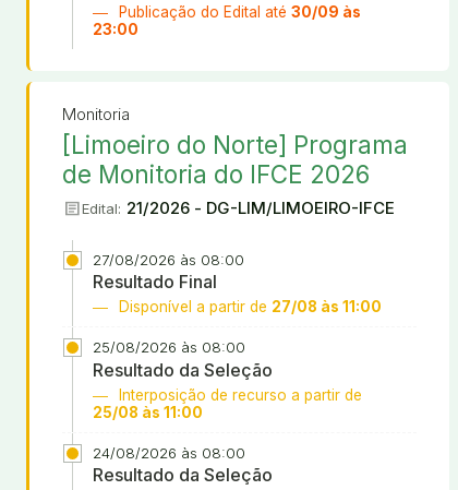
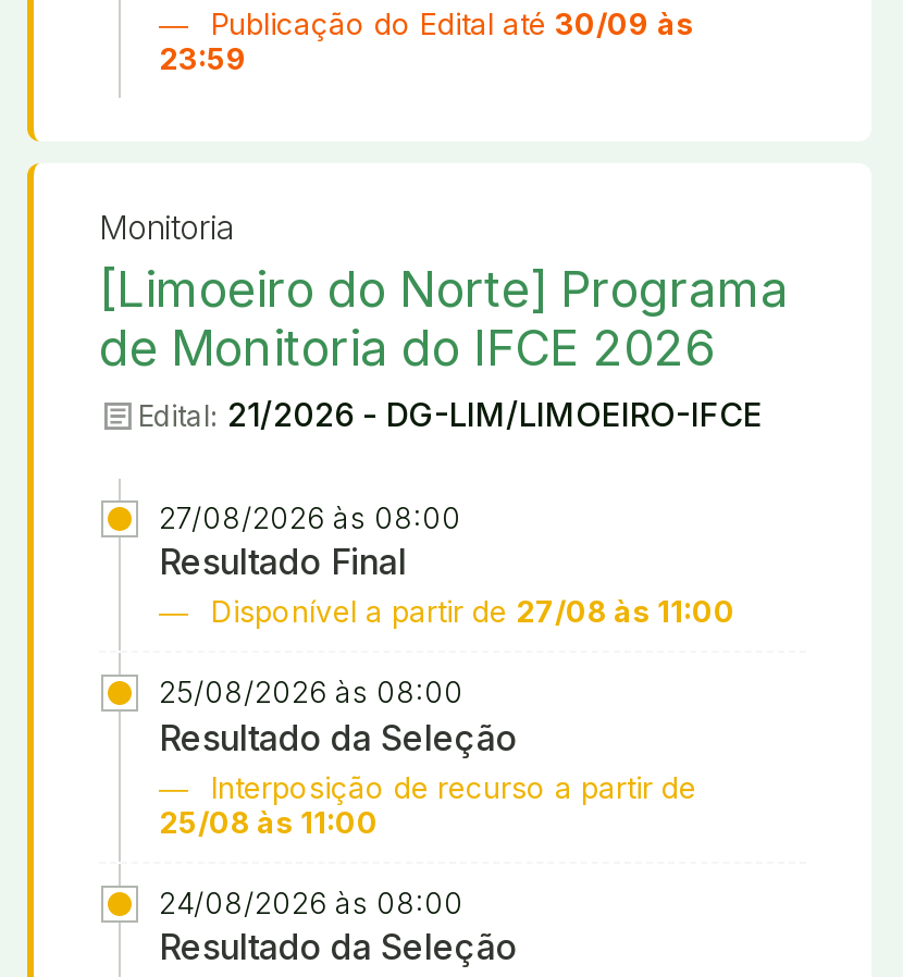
- 23:00
+ 23:59
